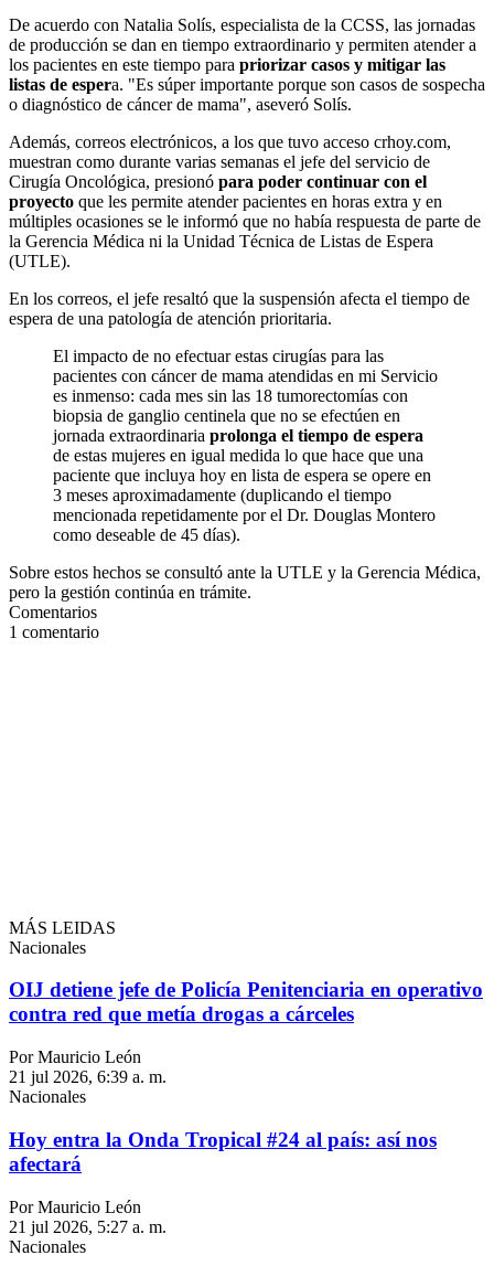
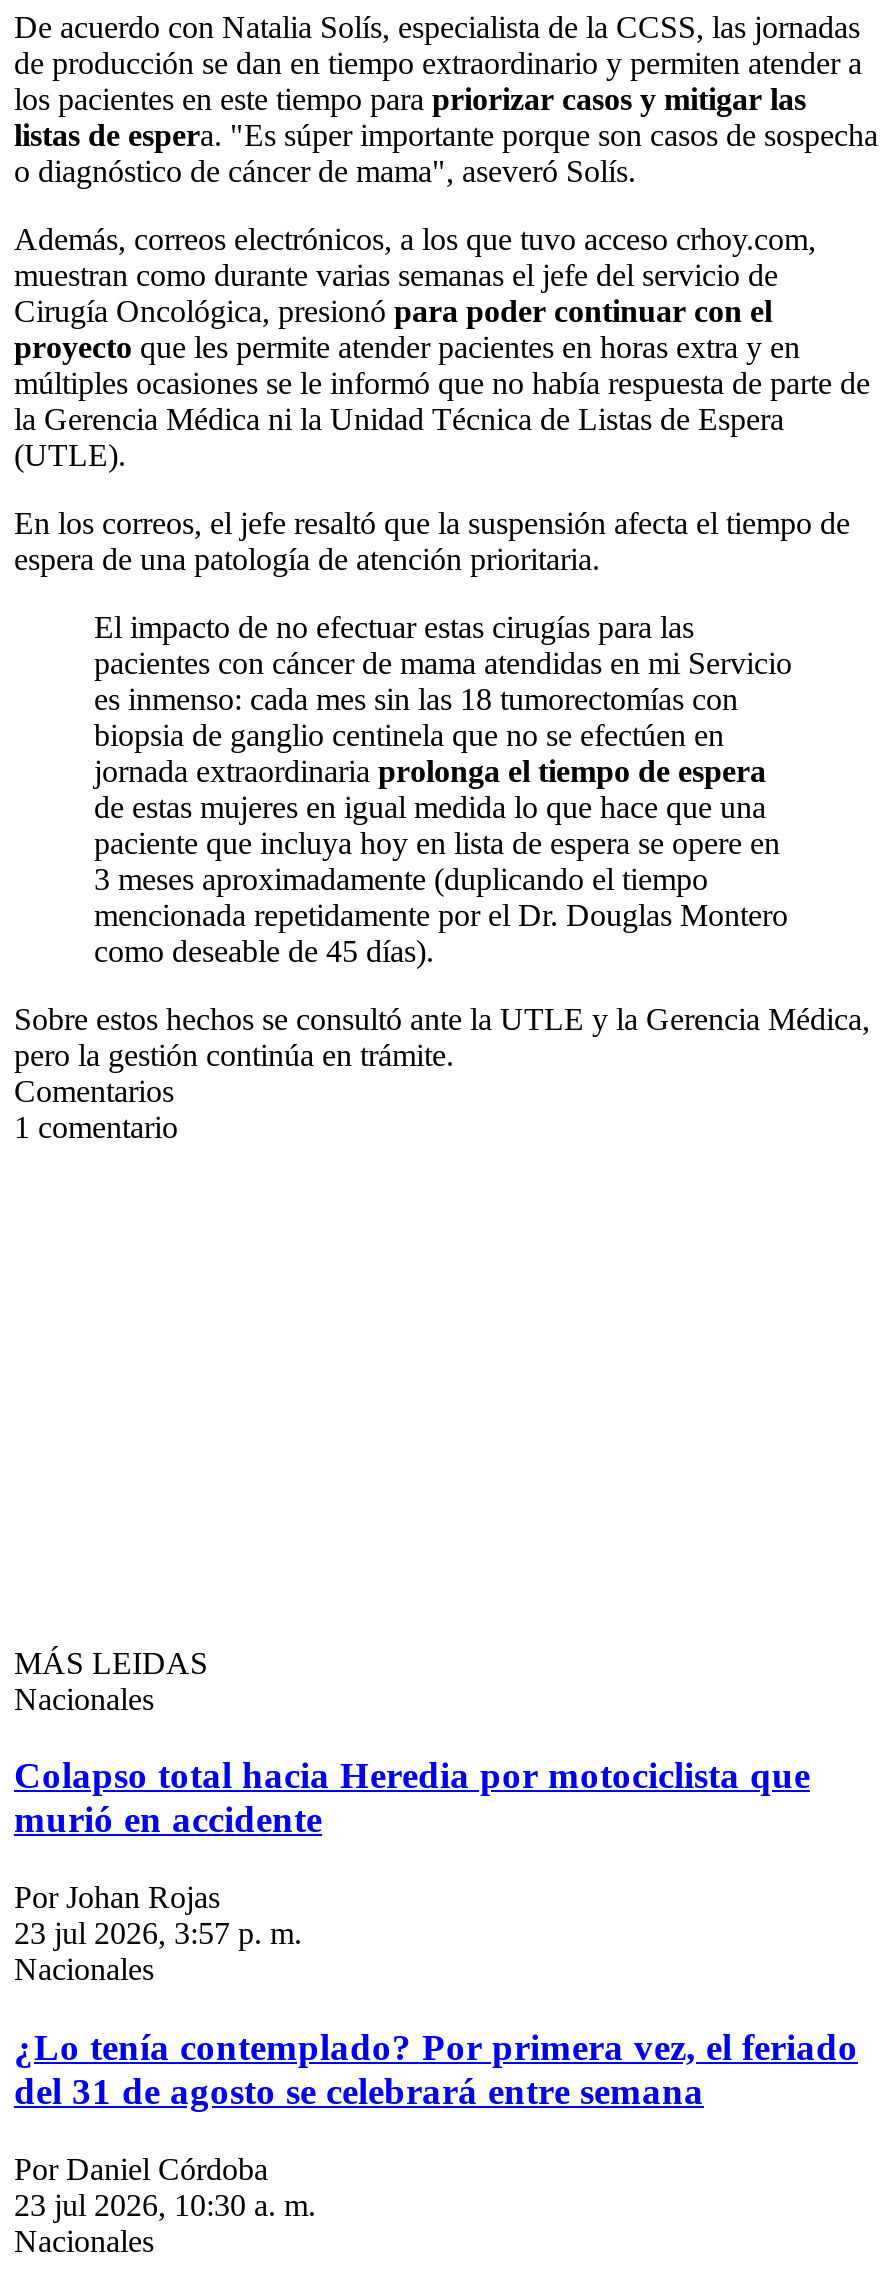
- OIJ detiene jefe de Policía Penitenciaria en operativo
- contra red que metía drogas a cárceles
+ Colapso total hacia Heredia por motociclista que
+ murió en accidente

- Por Mauricio León
- 21 jul 2026, 6:39 a. m.
+ Por Johan Rojas
+ 23 jul 2026, 3:57 p. m.

- Hoy entra la Onda Tropical #24 al país: así nos
- afectará
+ ¿Lo tenía contemplado? Por primera vez, el feriado
+ del 31 de agosto se celebrará entre semana

- Por Mauricio León
- 21 jul 2026, 5:27 a. m.
+ Por Daniel Córdoba
+ 23 jul 2026, 10:30 a. m.
